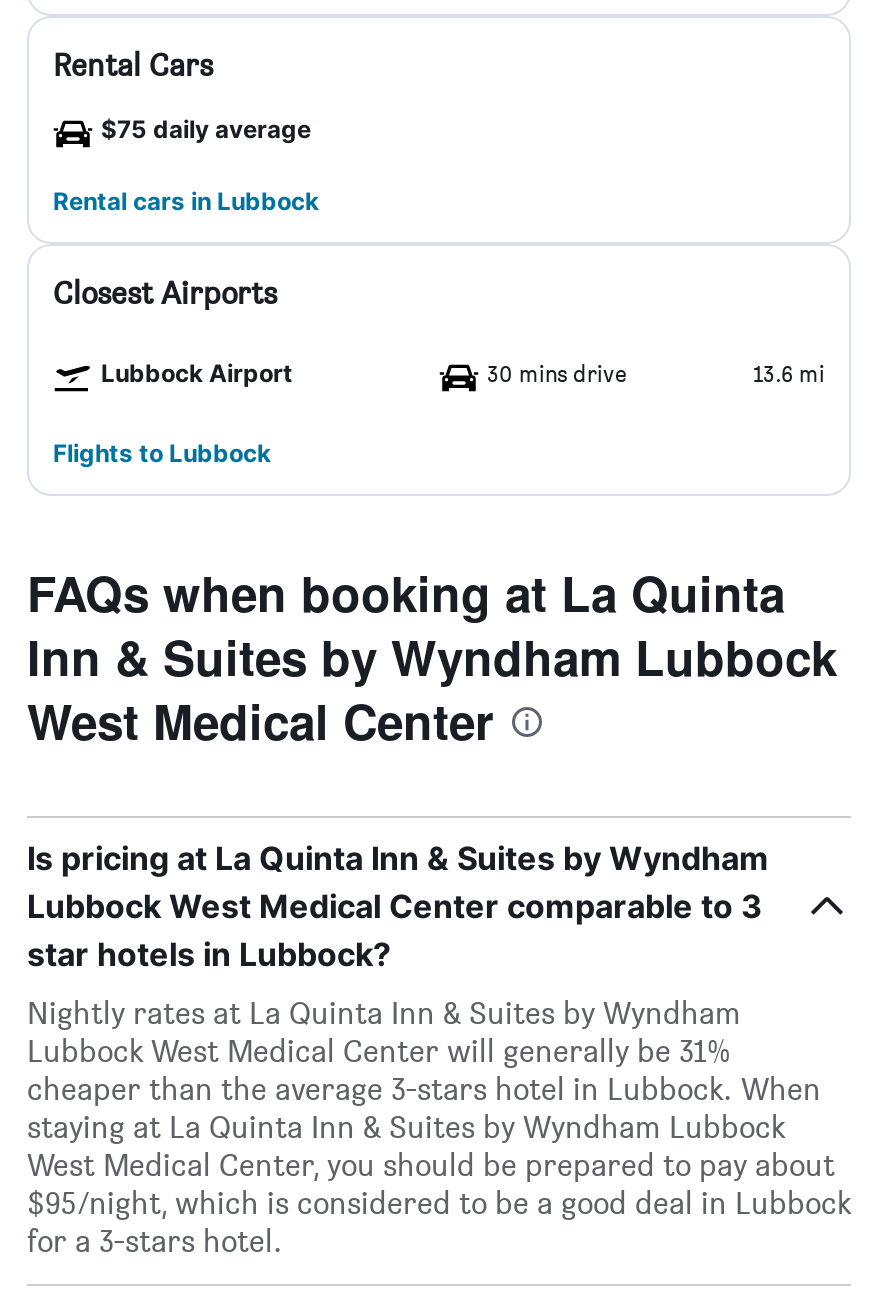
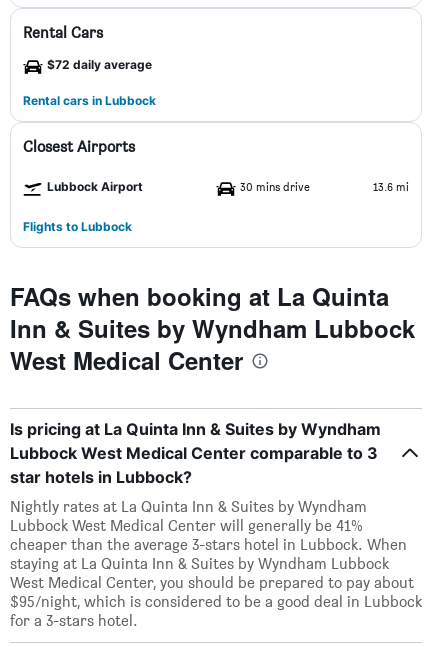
- $75 daily average
+ $72 daily average

- Lubbock West Medical Center will generally be 31%
+ Lubbock West Medical Center will generally be 41%
